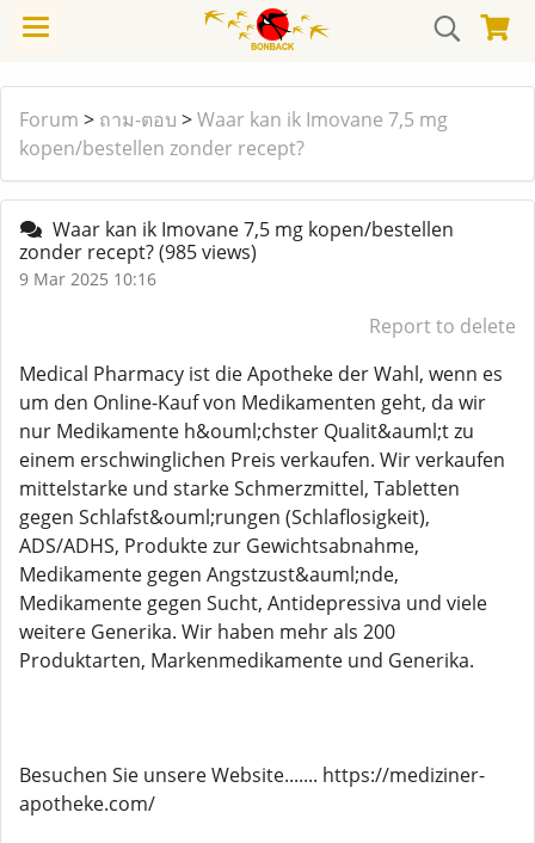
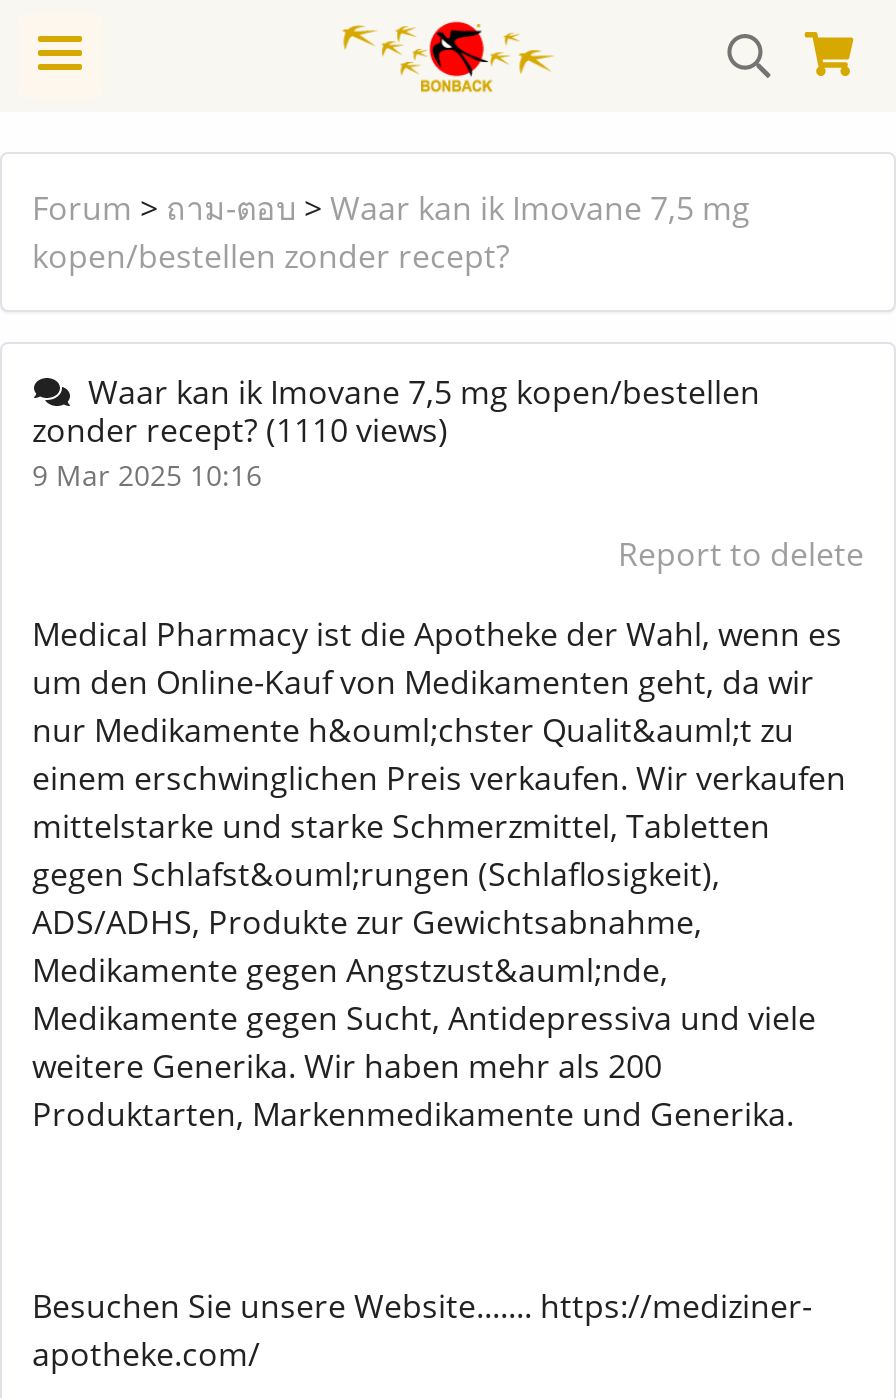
- zonder recept? (985 views)
+ zonder recept? (1110 views)
